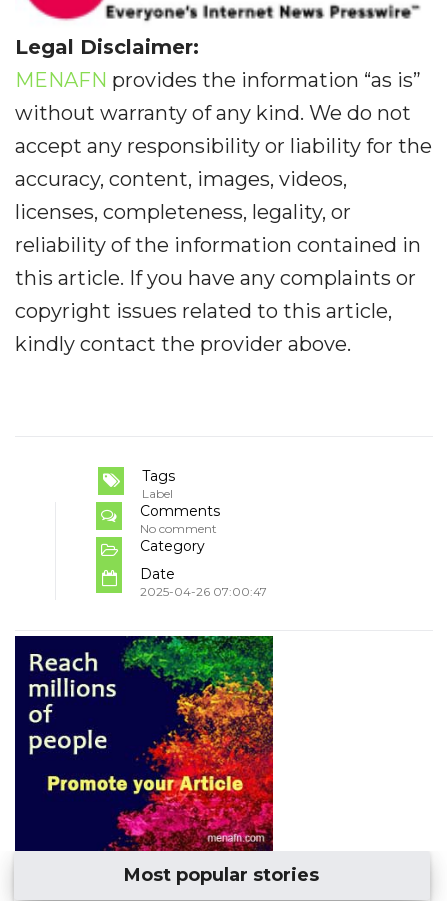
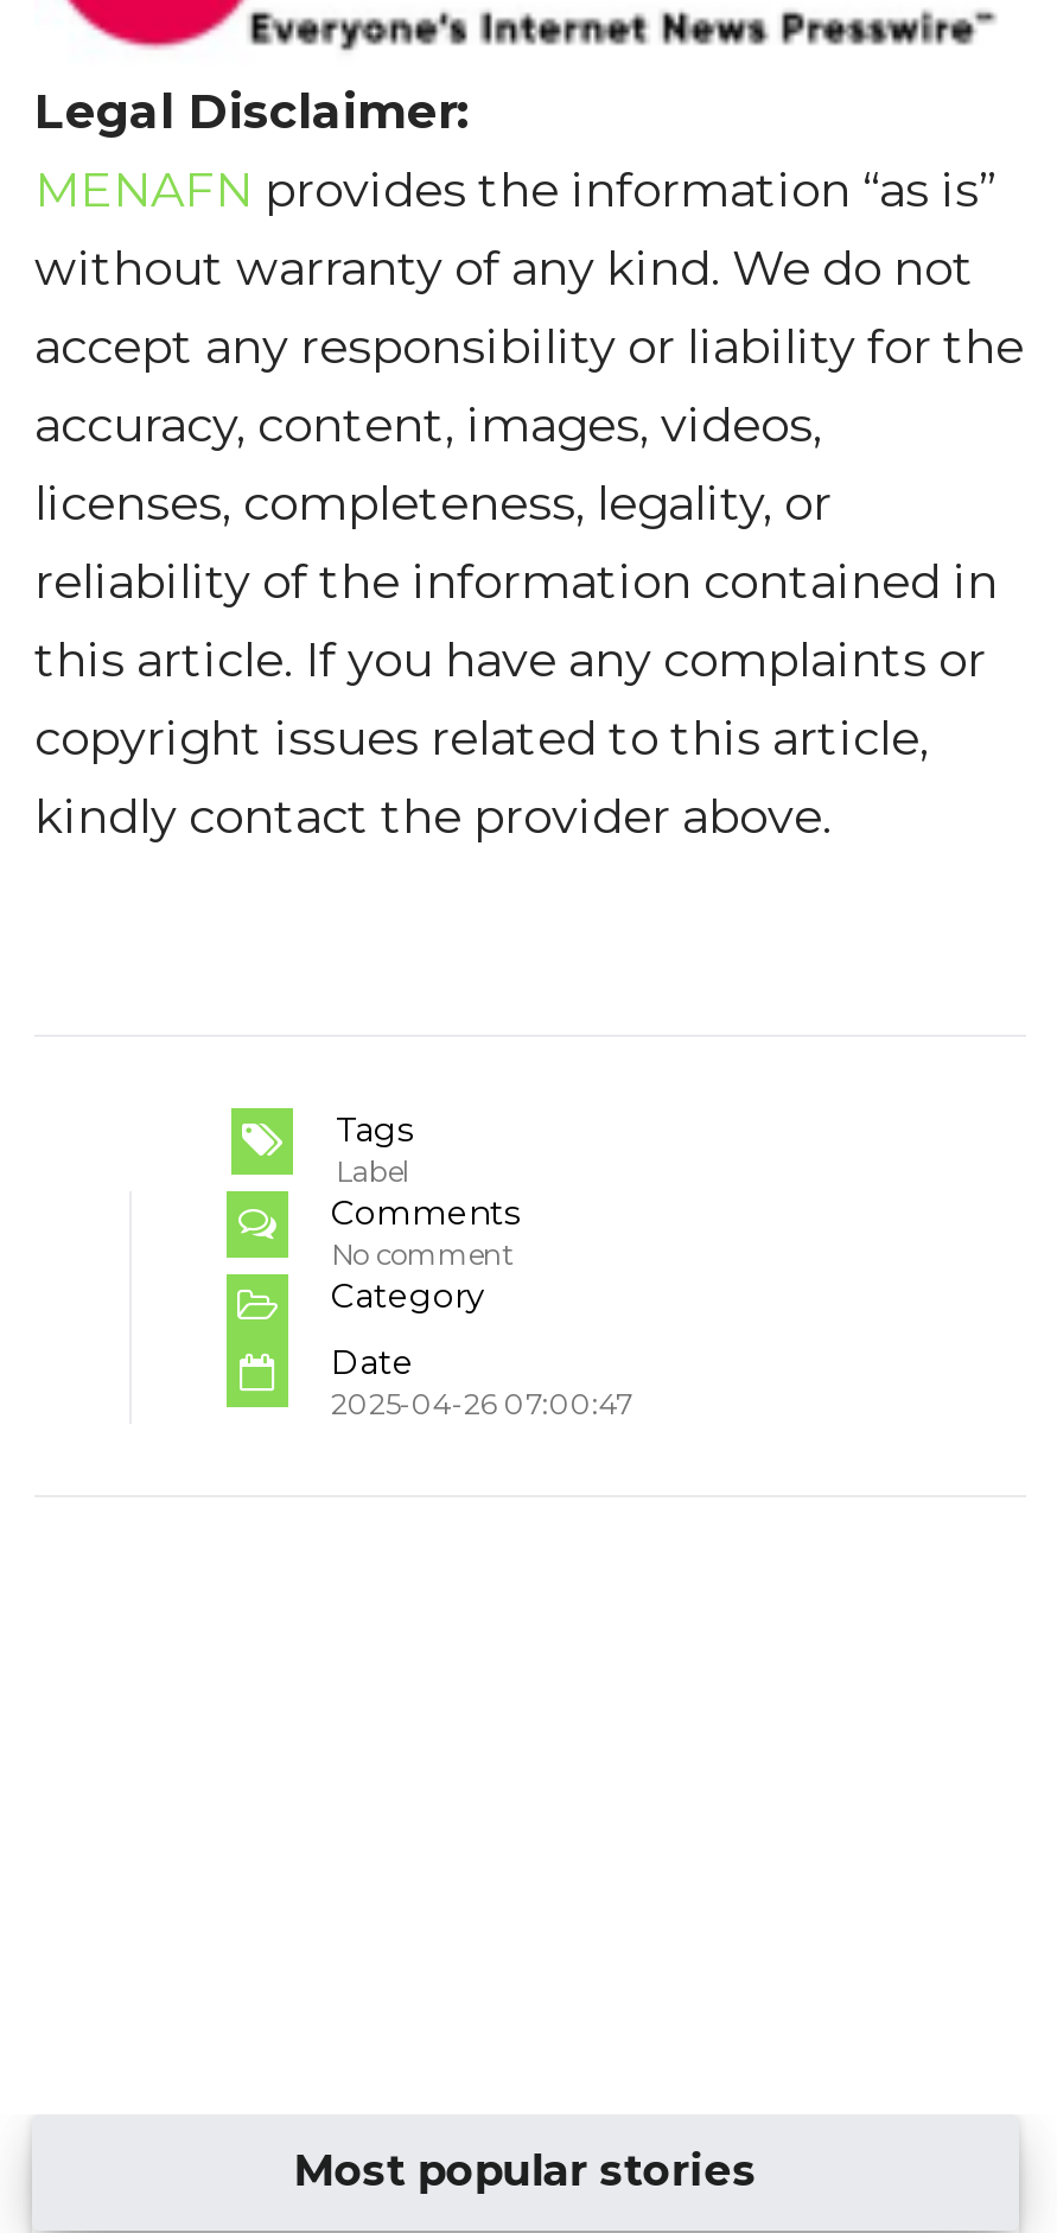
- [image]
